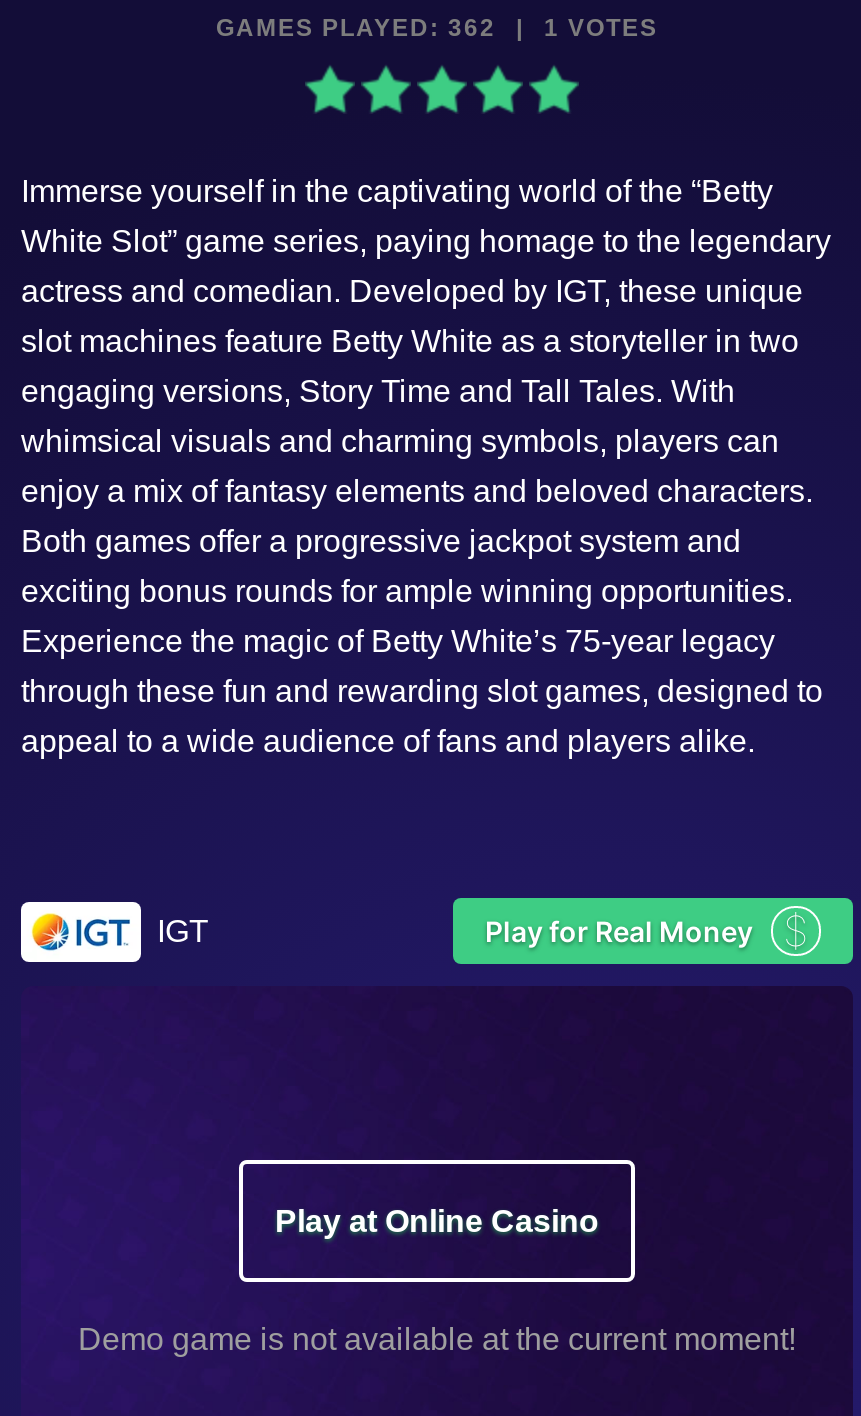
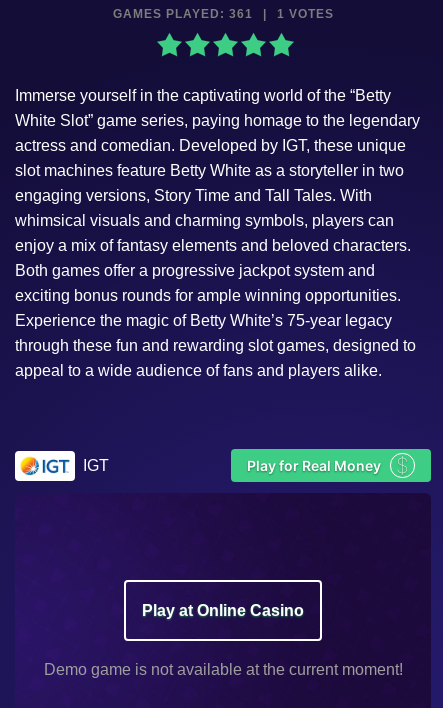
- GAMES PLAYED: 362
+ GAMES PLAYED: 361
